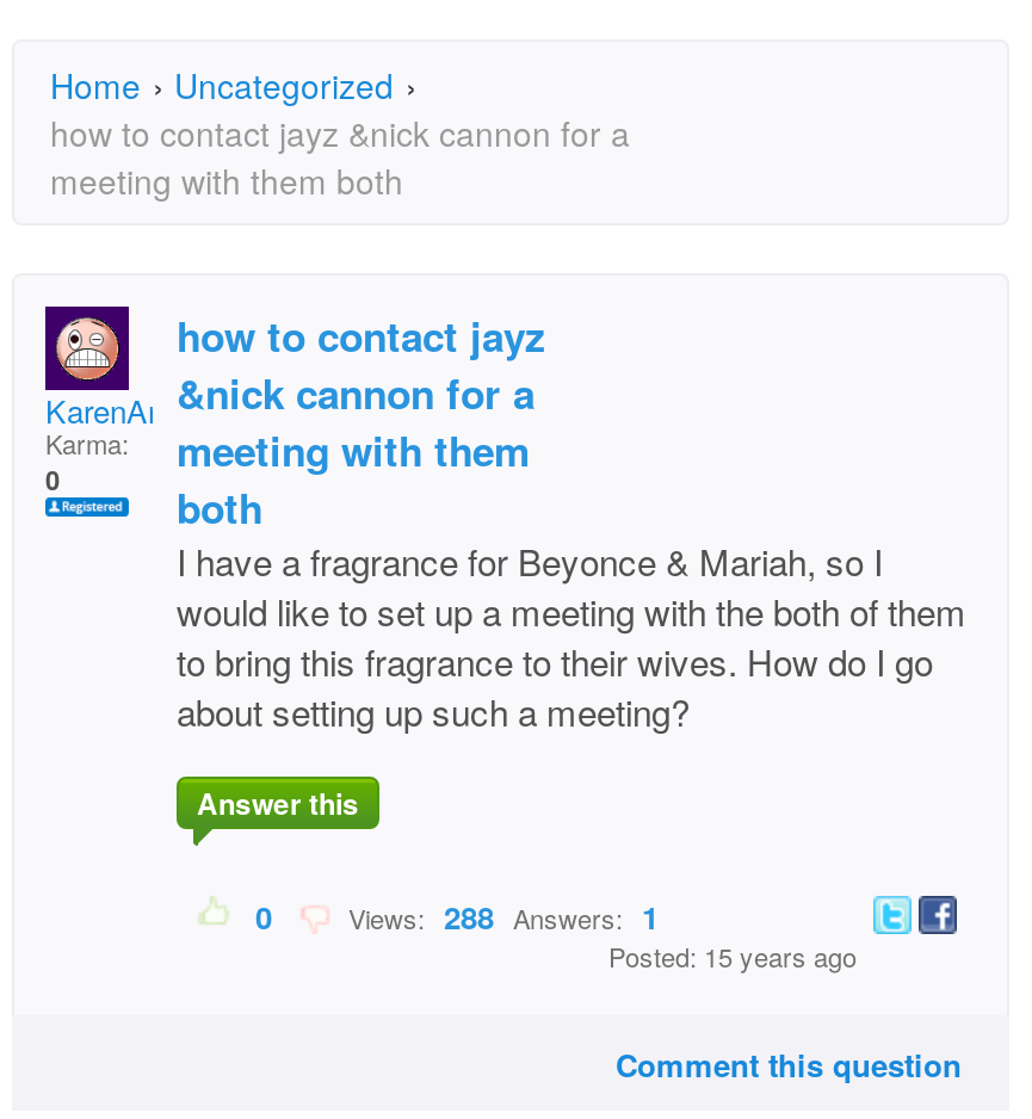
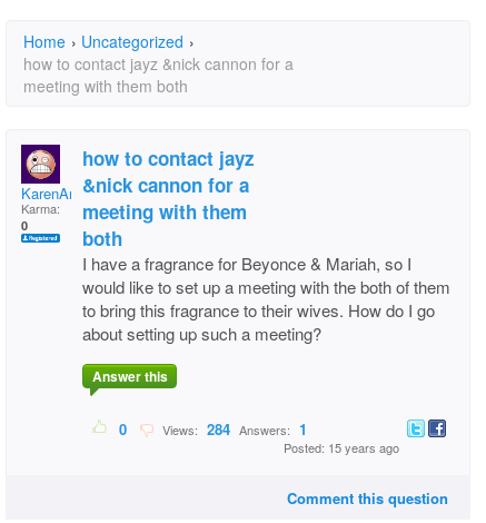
- Views: 288 Answers: 1
+ Views: 284 Answers: 1
